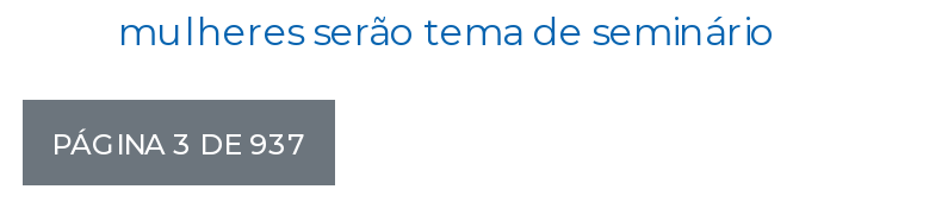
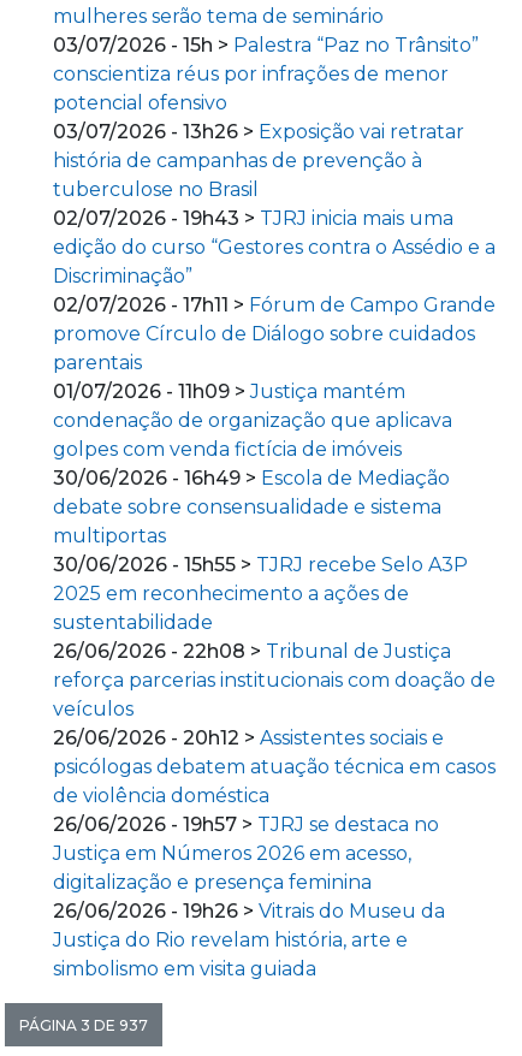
+ 03/07/2026 - 15h > Palestra “Paz no Trânsito”
+ conscientiza réus por infrações de menor
+ potencial ofensivo
+ 03/07/2026 - 13h26 > Exposição vai retratar
+ história de campanhas de prevenção à
+ tuberculose no Brasil
+ 02/07/2026 - 19h43 > TJRJ inicia mais uma
+ edição do curso “Gestores contra o Assédio e a
+ Discriminação”
+ 02/07/2026 - 17h11 > Fórum de Campo Grande
+ promove Círculo de Diálogo sobre cuidados
+ parentais
+ 01/07/2026 - 11h09 > Justiça mantém
+ condenação de organização que aplicava
+ golpes com venda fictícia de imóveis
+ 30/06/2026 - 16h49 > Escola de Mediação
+ debate sobre consensualidade e sistema
+ multiportas
+ 30/06/2026 - 15h55 > TJRJ recebe Selo A3P
+ 2025 em reconhecimento a ações de
+ sustentabilidade
+ 26/06/2026 - 22h08 > Tribunal de Justiça
+ reforça parcerias institucionais com doação de
+ veículos
+ 26/06/2026 - 20h12 > Assistentes sociais e
+ psicólogas debatem atuação técnica em casos
+ de violência doméstica
+ 26/06/2026 - 19h57 > TJRJ se destaca no
+ Justiça em Números 2026 em acesso,
+ digitalização e presença feminina
+ 26/06/2026 - 19h26 > Vitrais do Museu da
+ Justiça do Rio revelam história, arte e
+ simbolismo em visita guiada
